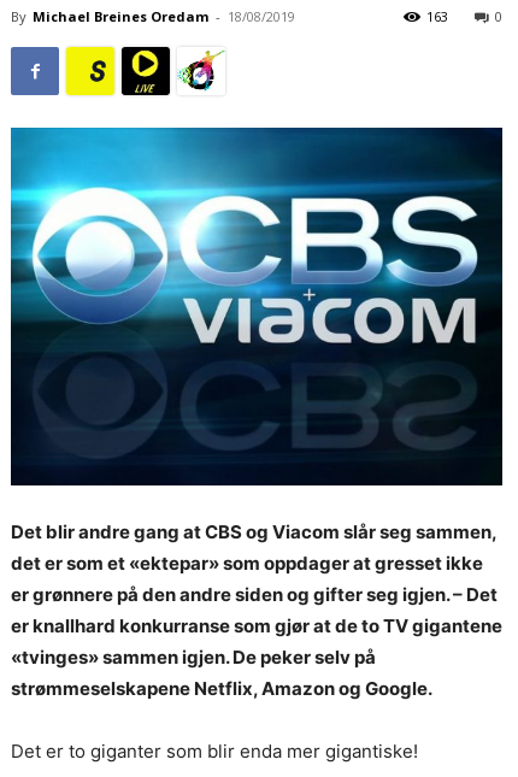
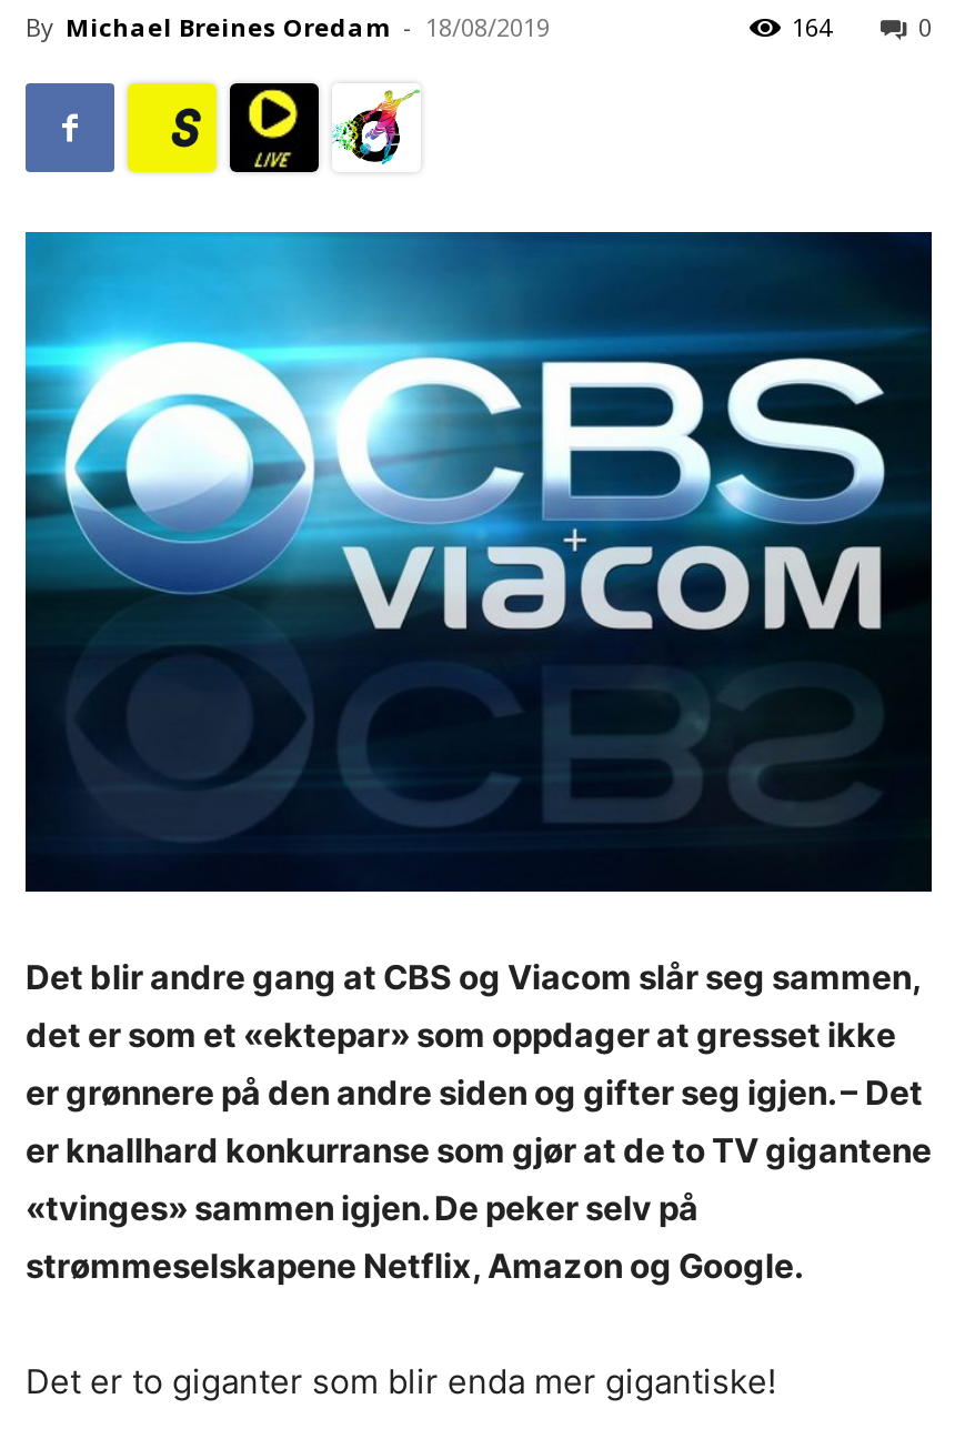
- 163
+ 164
